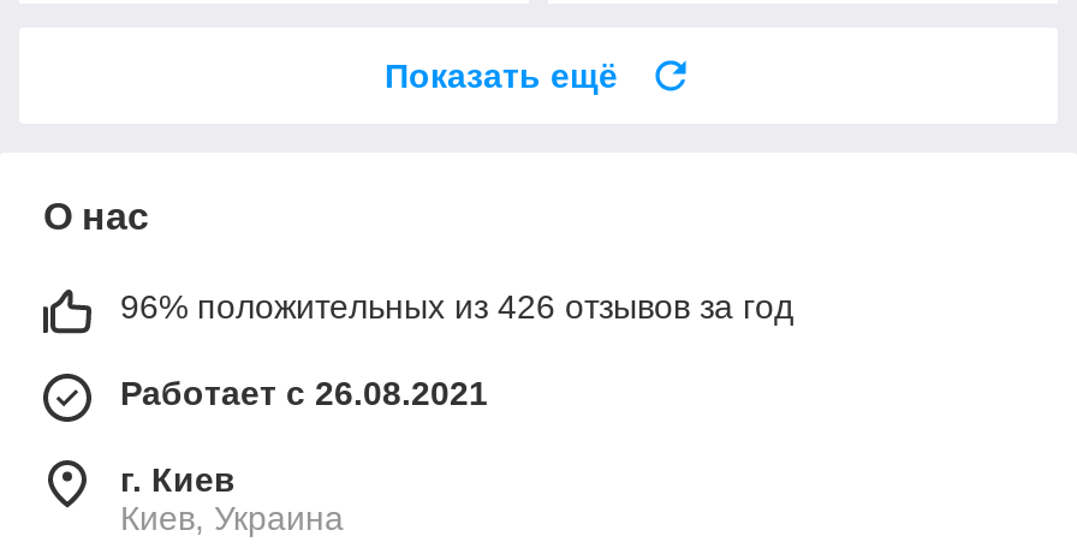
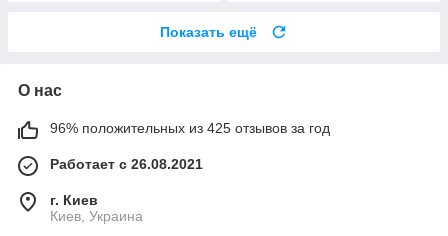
- 96% положительных из 426 отзывов за год
+ 96% положительных из 425 отзывов за год
